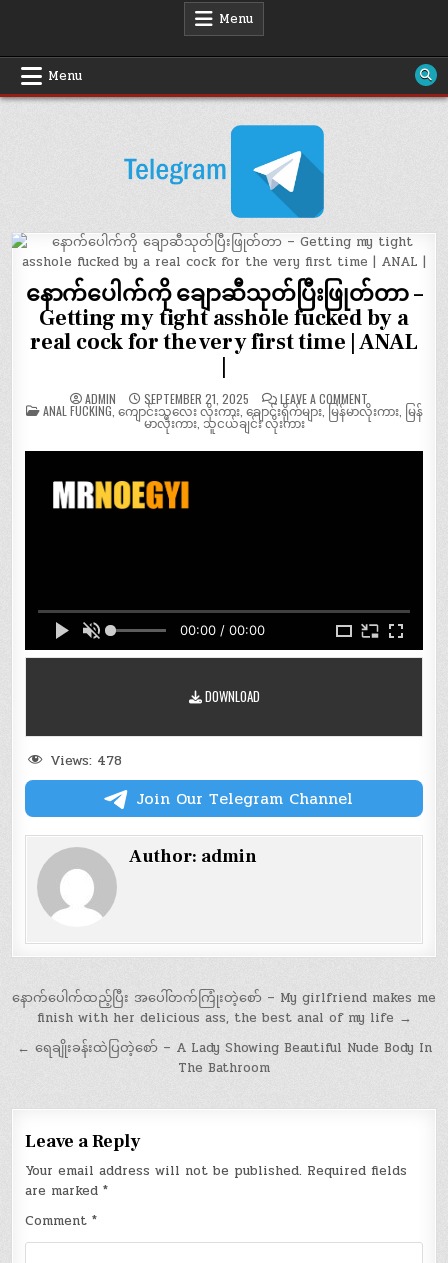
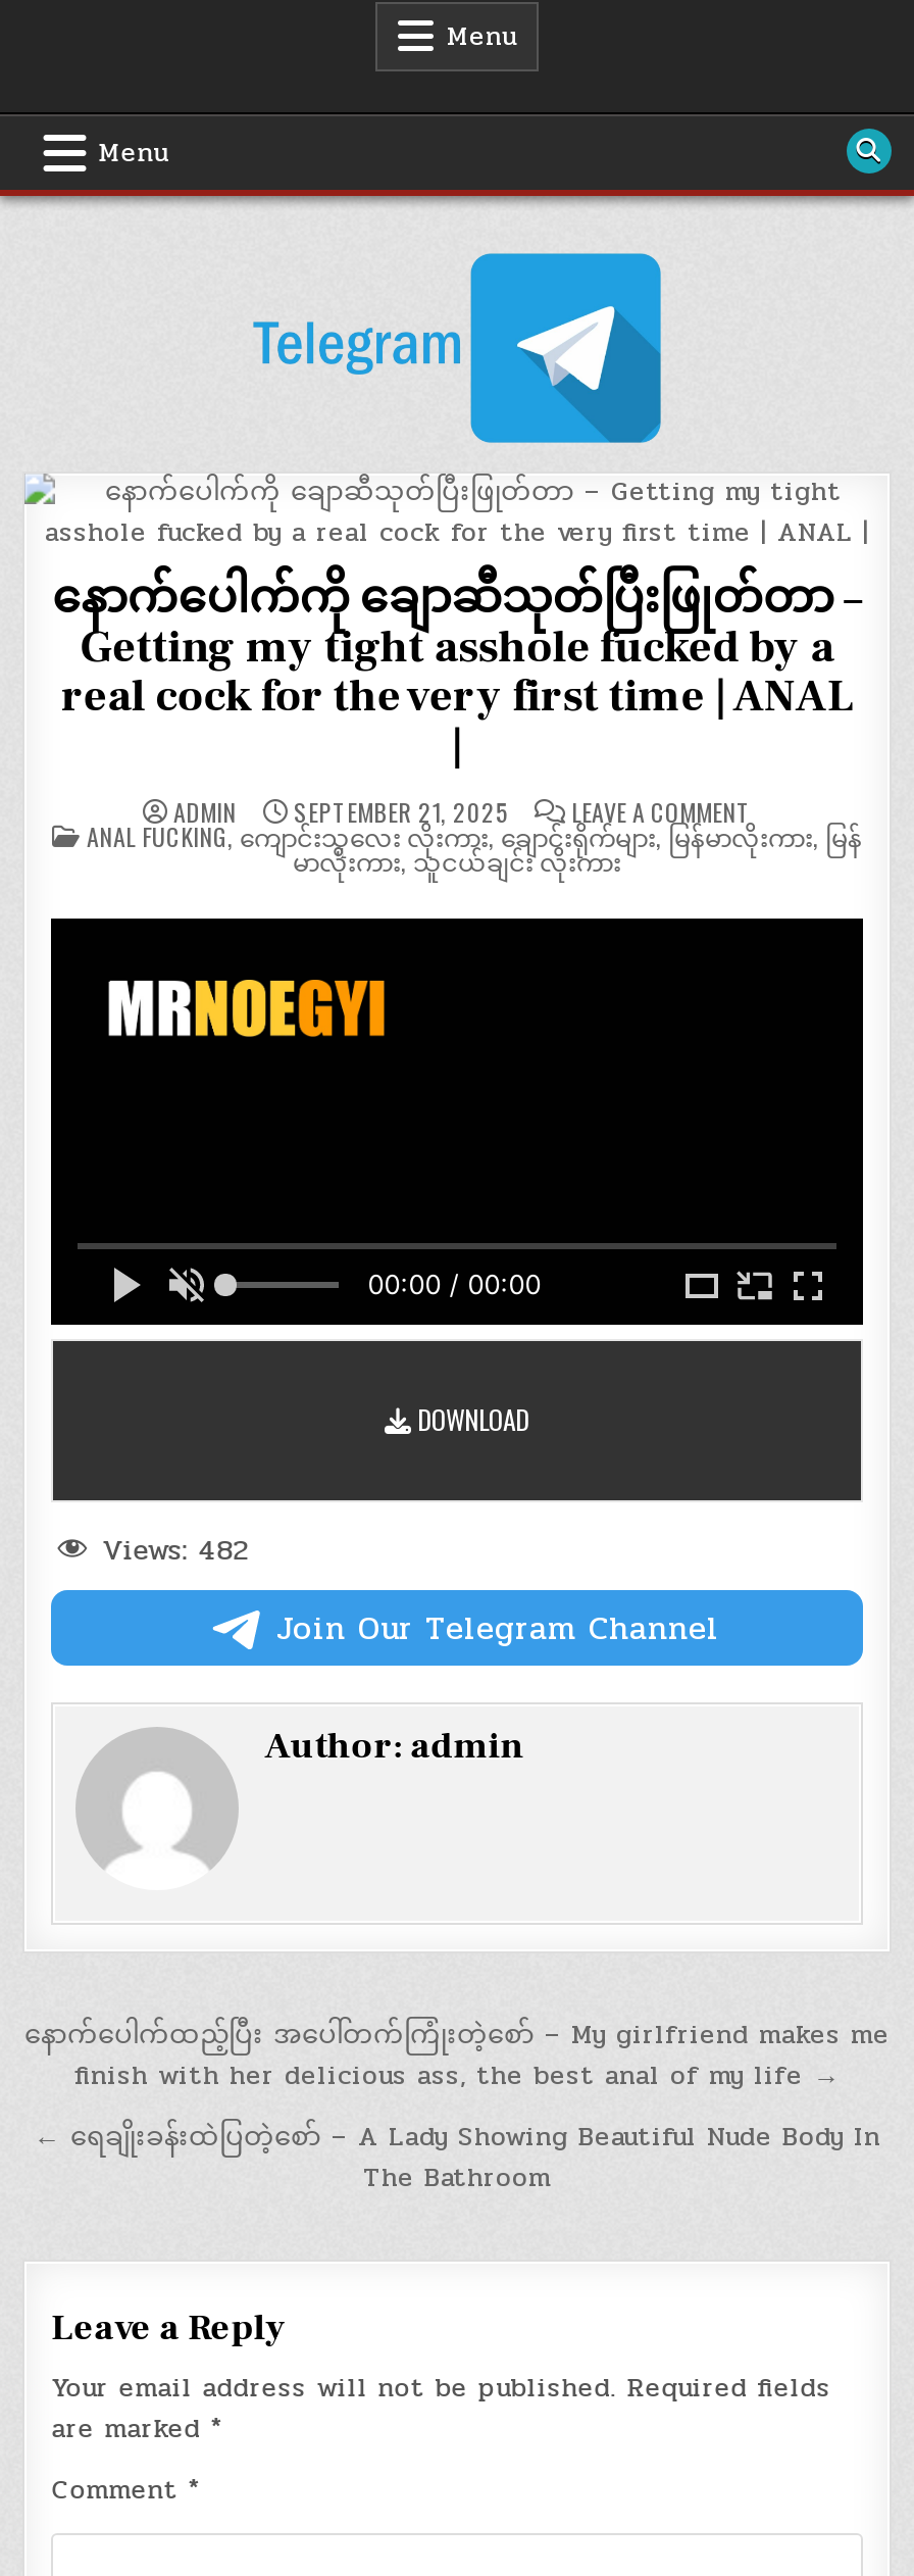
- Views: 478
+ Views: 482
